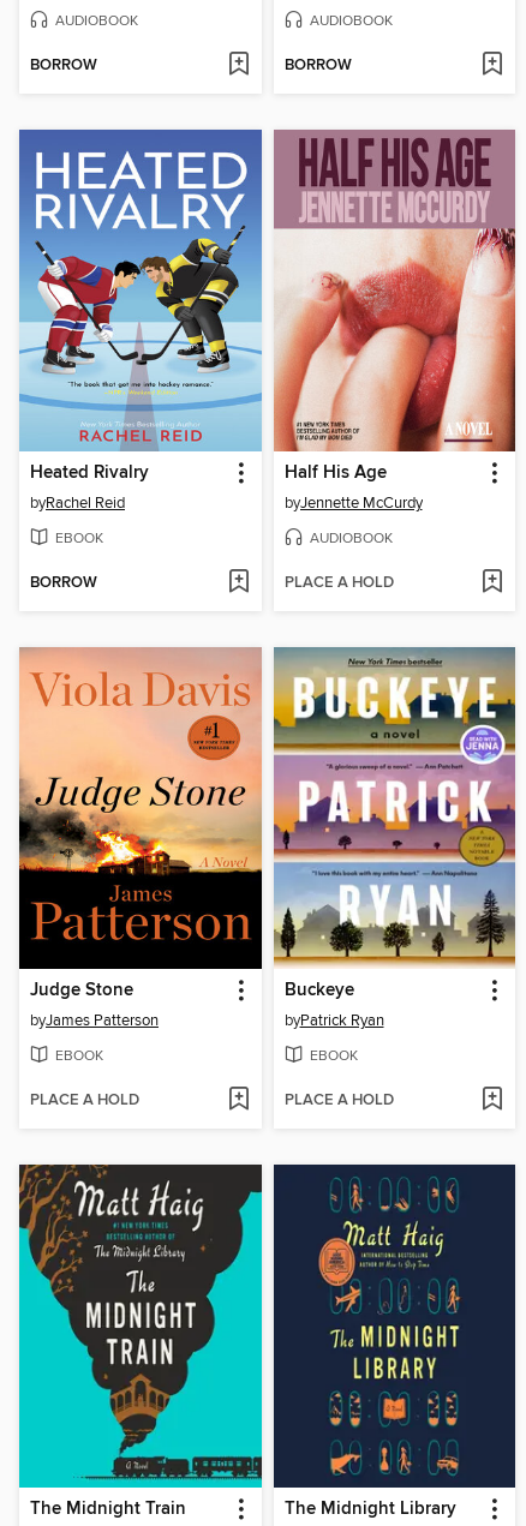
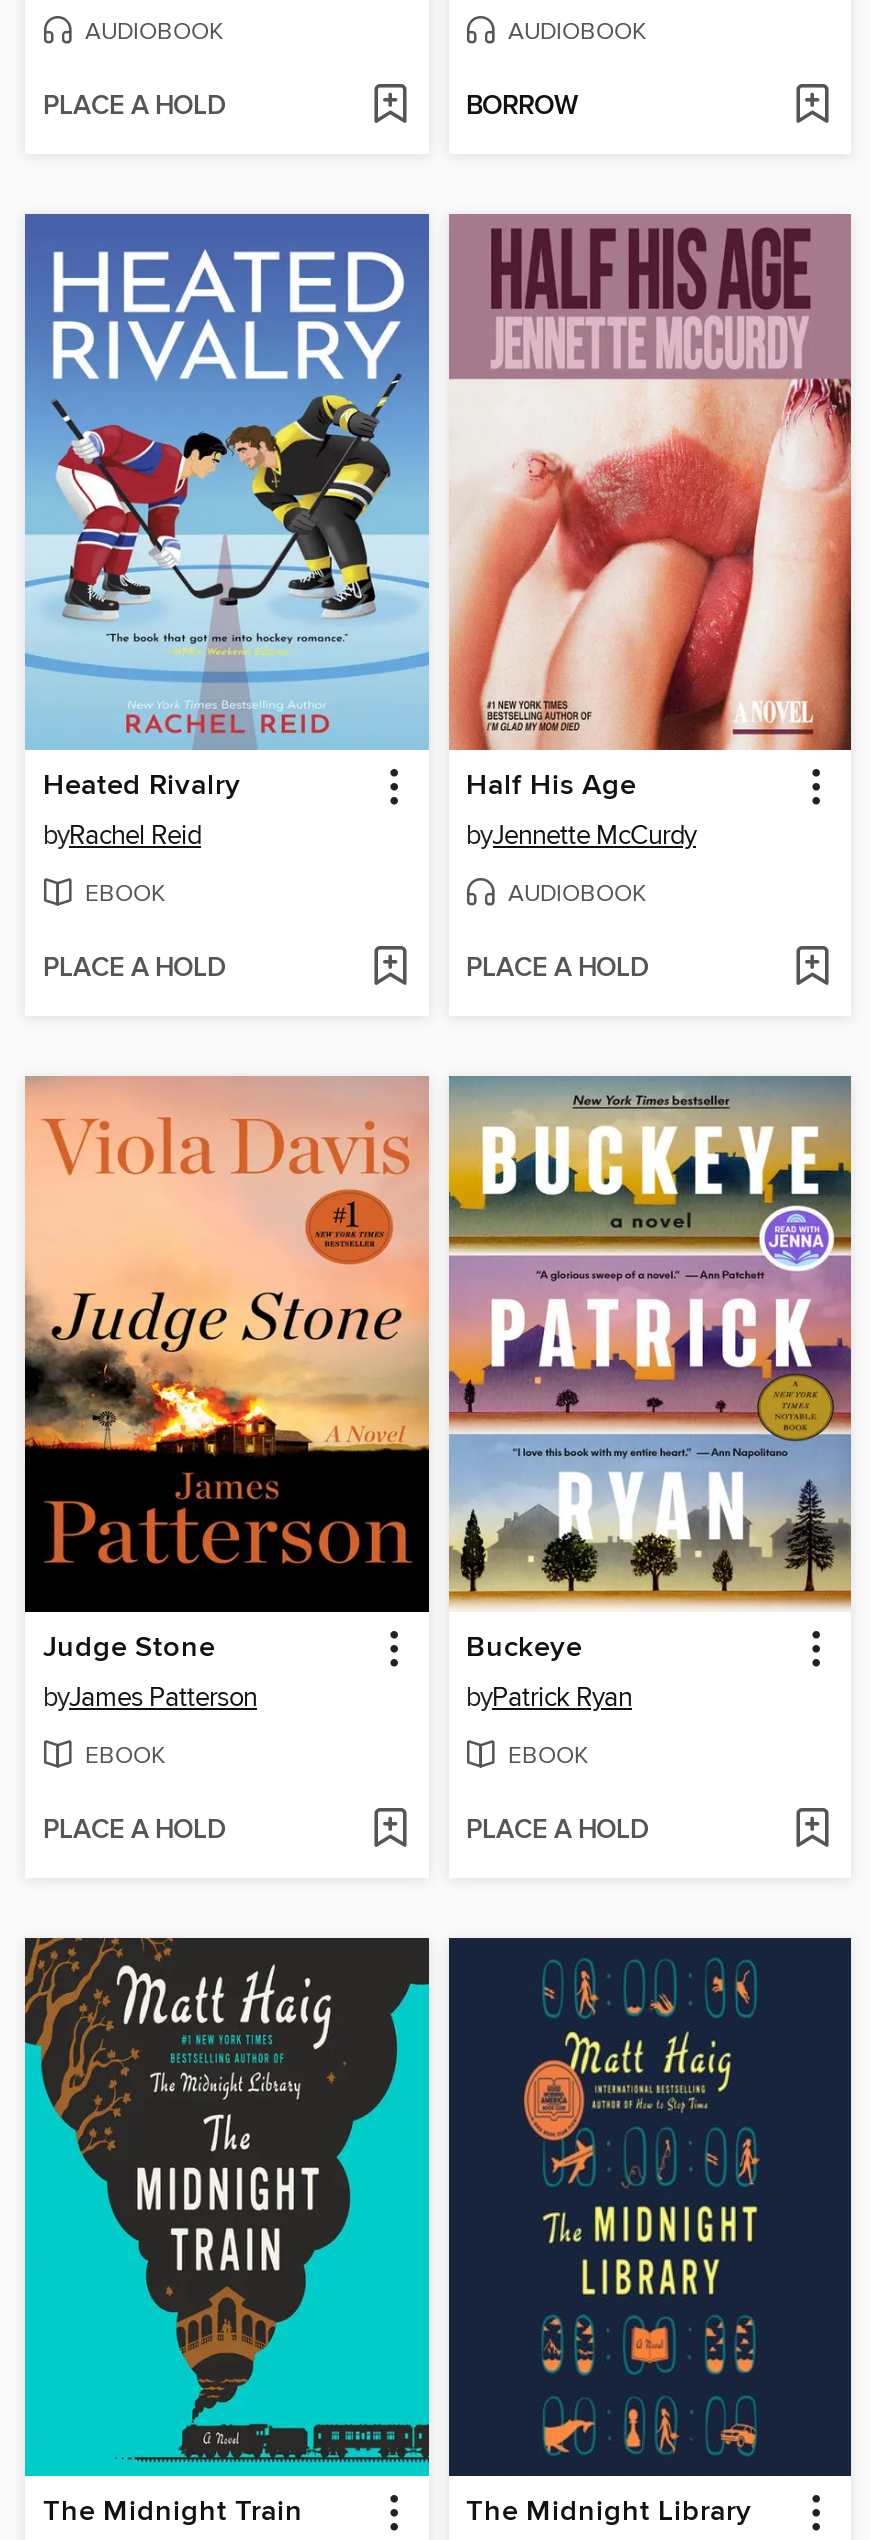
- BORROW
+ PLACE A HOLD

- BORROW
+ PLACE A HOLD
